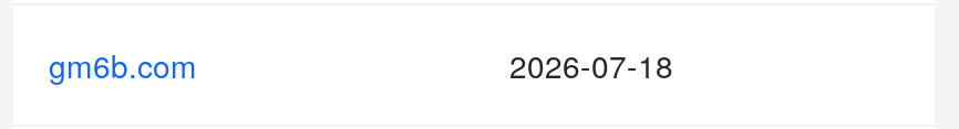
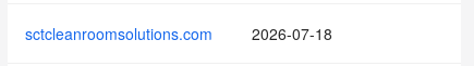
- gm6b.com
+ sctcleanroomsolutions.com
